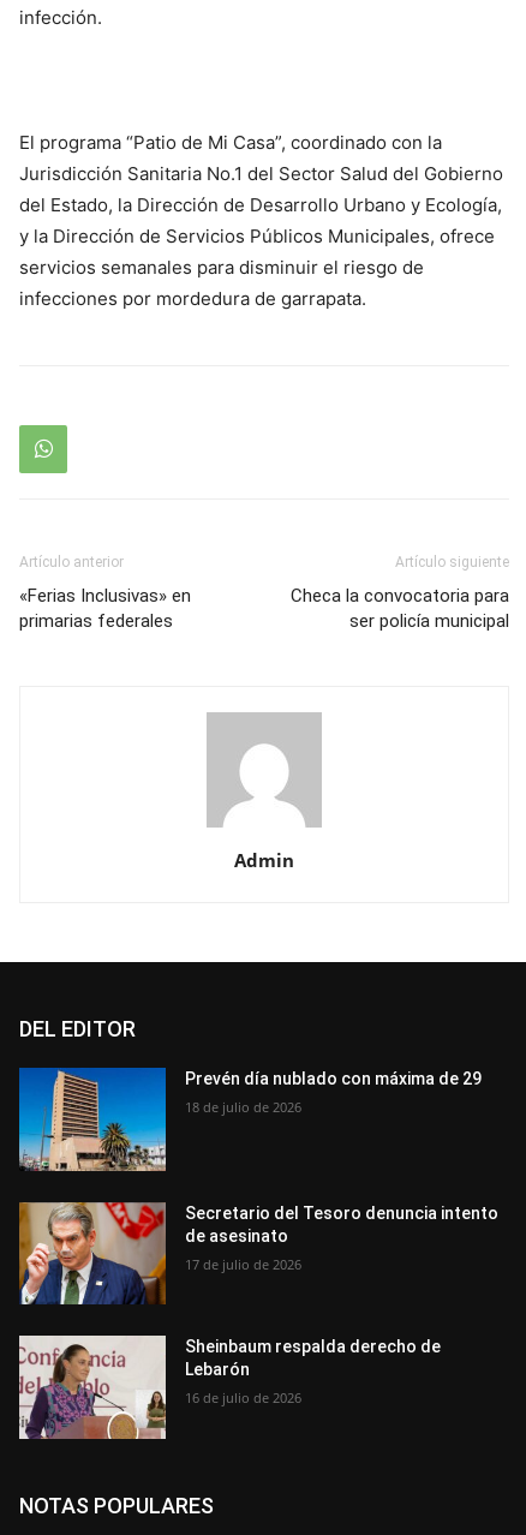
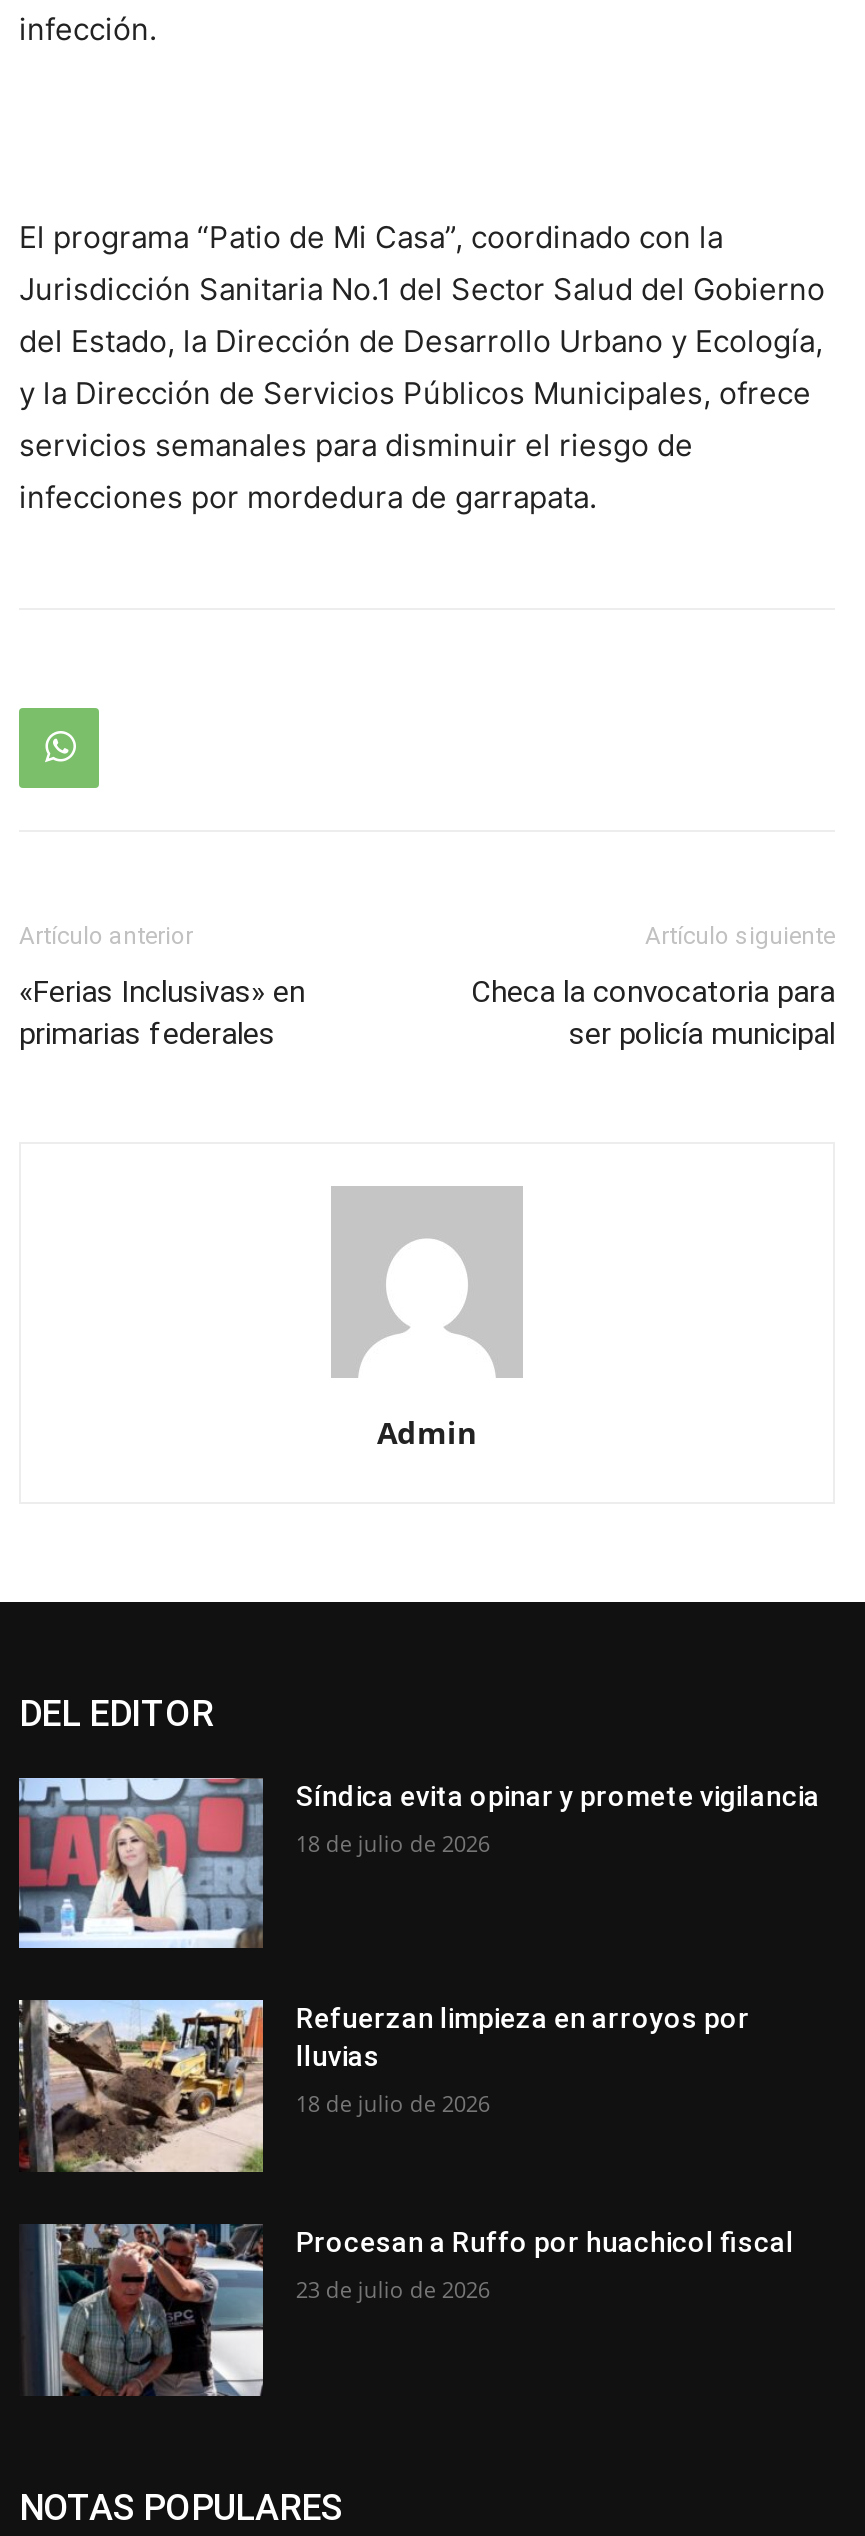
- [image]
- Prevén día nublado con máxima de 29
+ [image]
+ Síndica evita opinar y promete vigilancia

- [image]
- Secretario del Tesoro denuncia intento
- de asesinato
+ [image]
+ Refuerzan limpieza en arroyos por
+ lluvias

- 17 de julio de 2026
+ 18 de julio de 2026

- [image]
- Sheinbaum respalda derecho de
- Lebarón
+ [image]
+ Procesan a Ruffo por huachicol fiscal

- 16 de julio de 2026
+ 23 de julio de 2026
